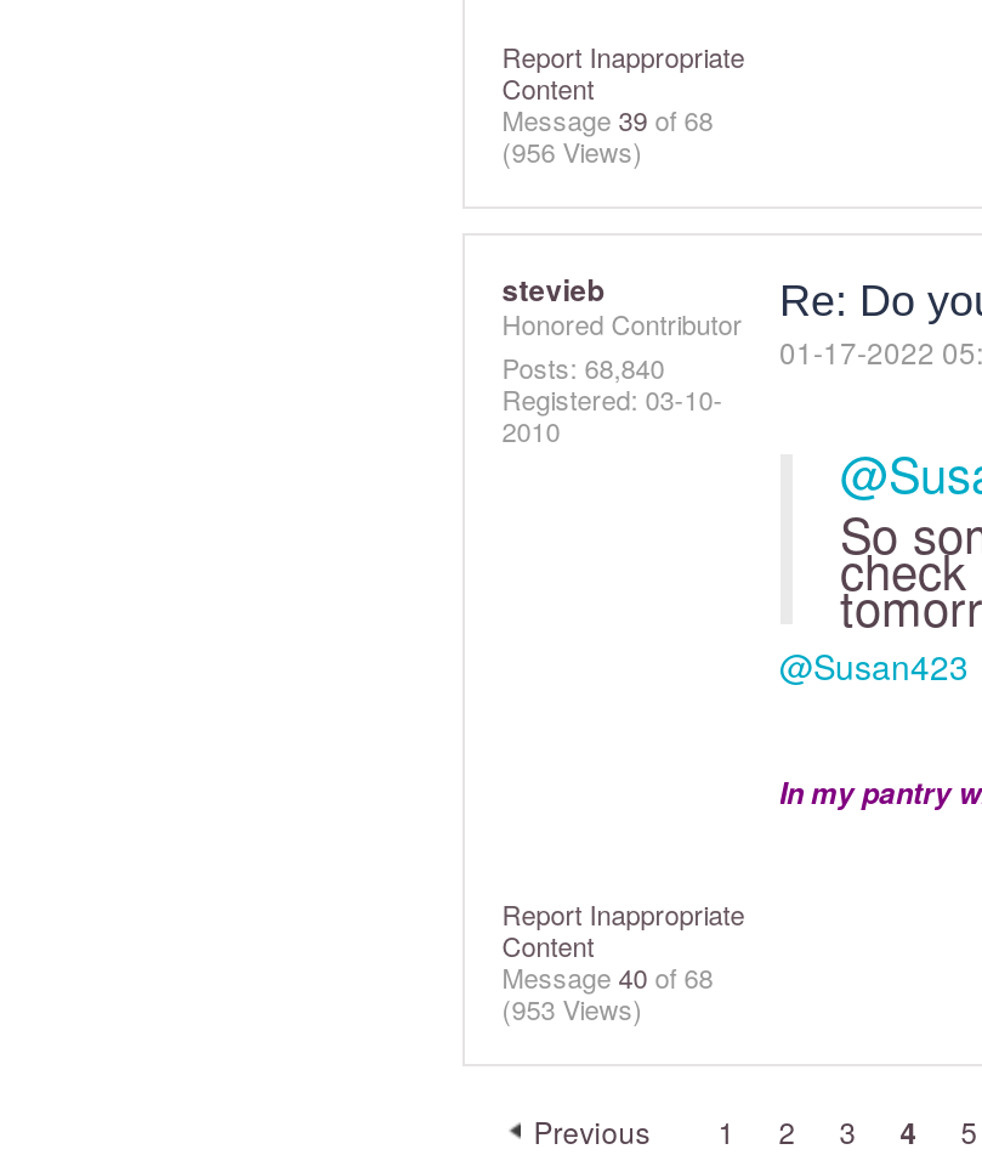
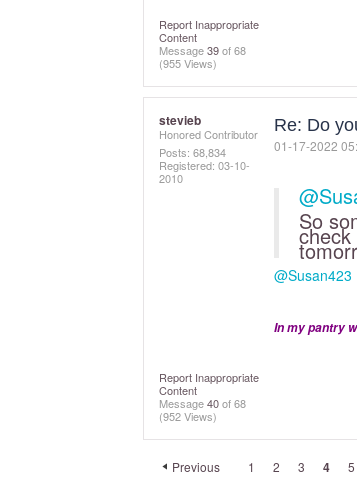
- (956 Views)
+ (955 Views)

- Posts: 68,840
+ Posts: 68,834

- (953 Views)
+ (952 Views)
